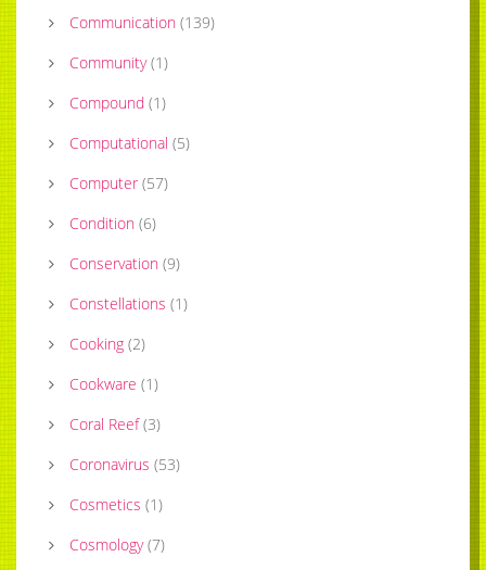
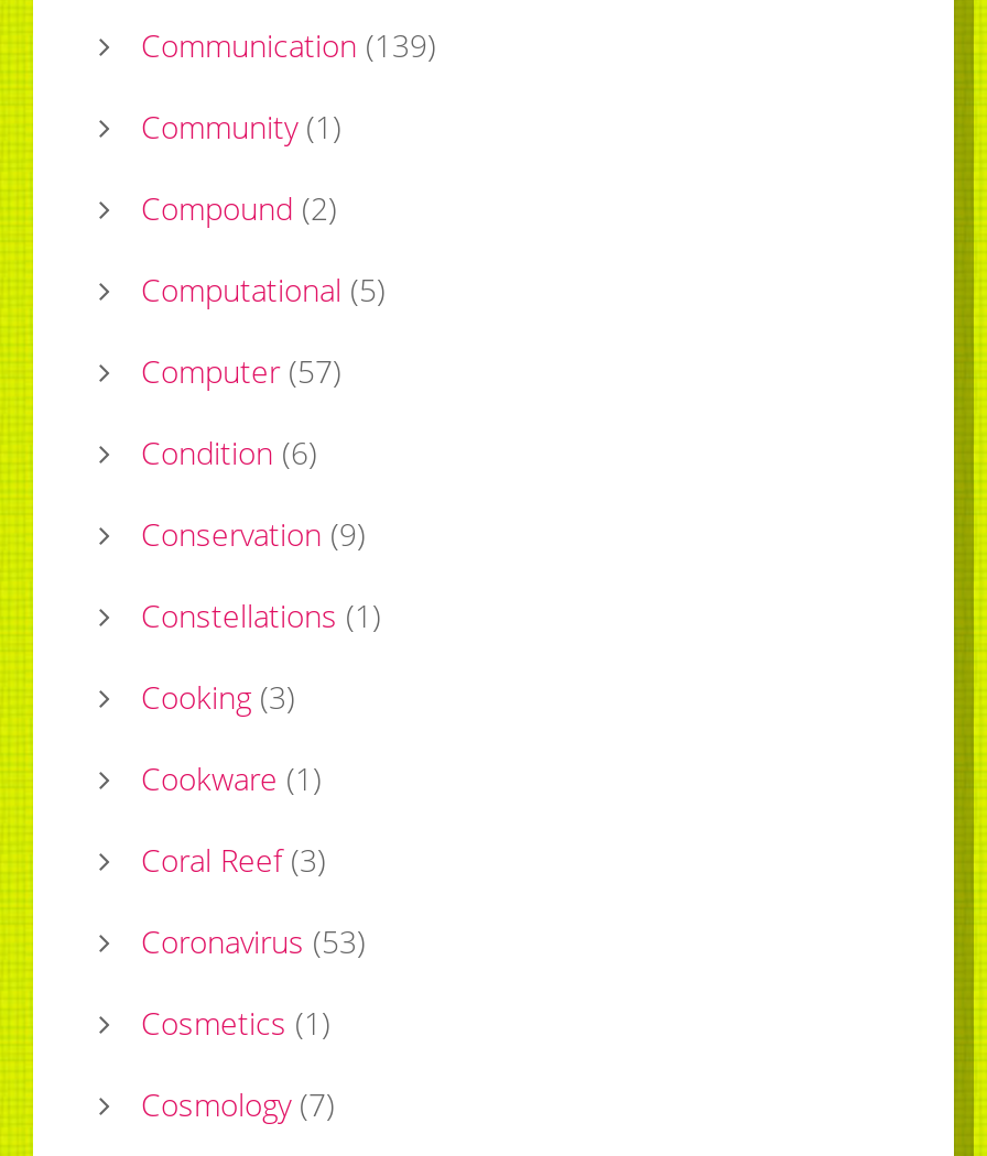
- Compound (1)
+ Compound (2)

- Cooking (2)
+ Cooking (3)
